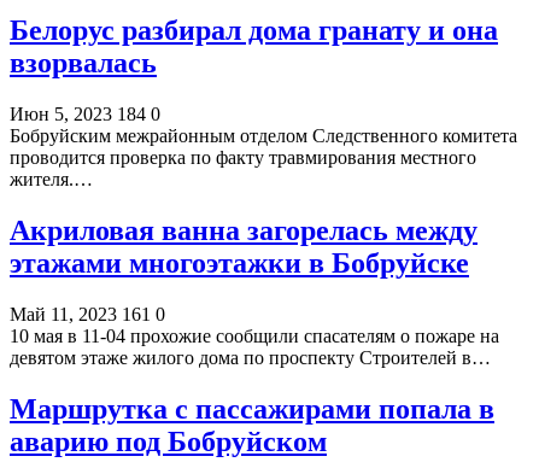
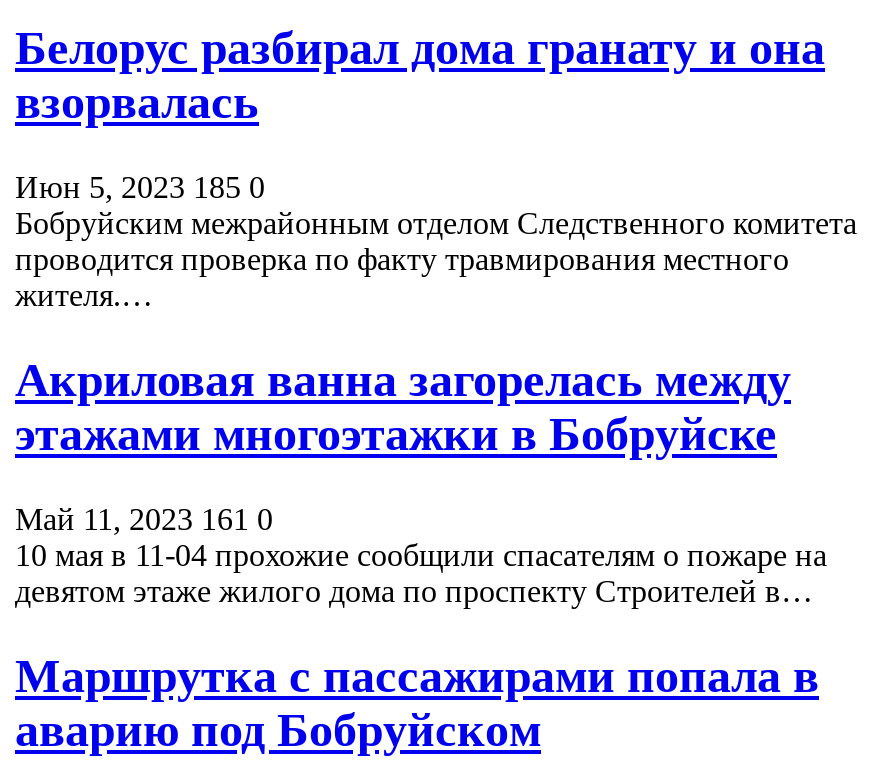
- Июн 5, 2023 184 0
+ Июн 5, 2023 185 0
